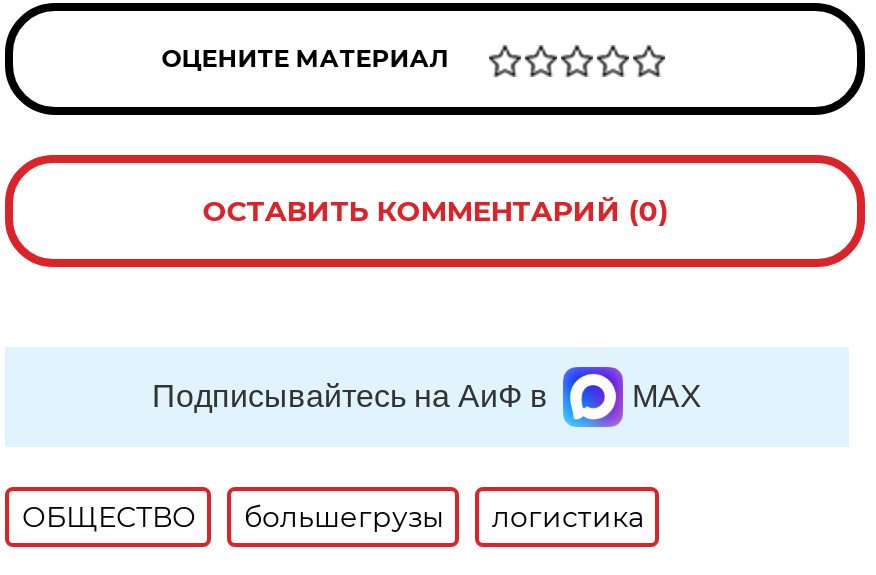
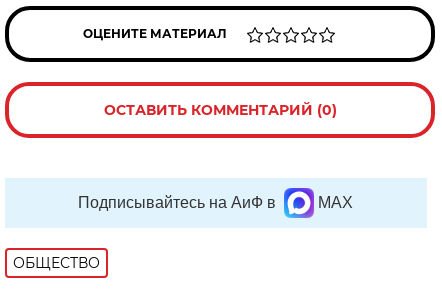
- большегрузы
- логистика
